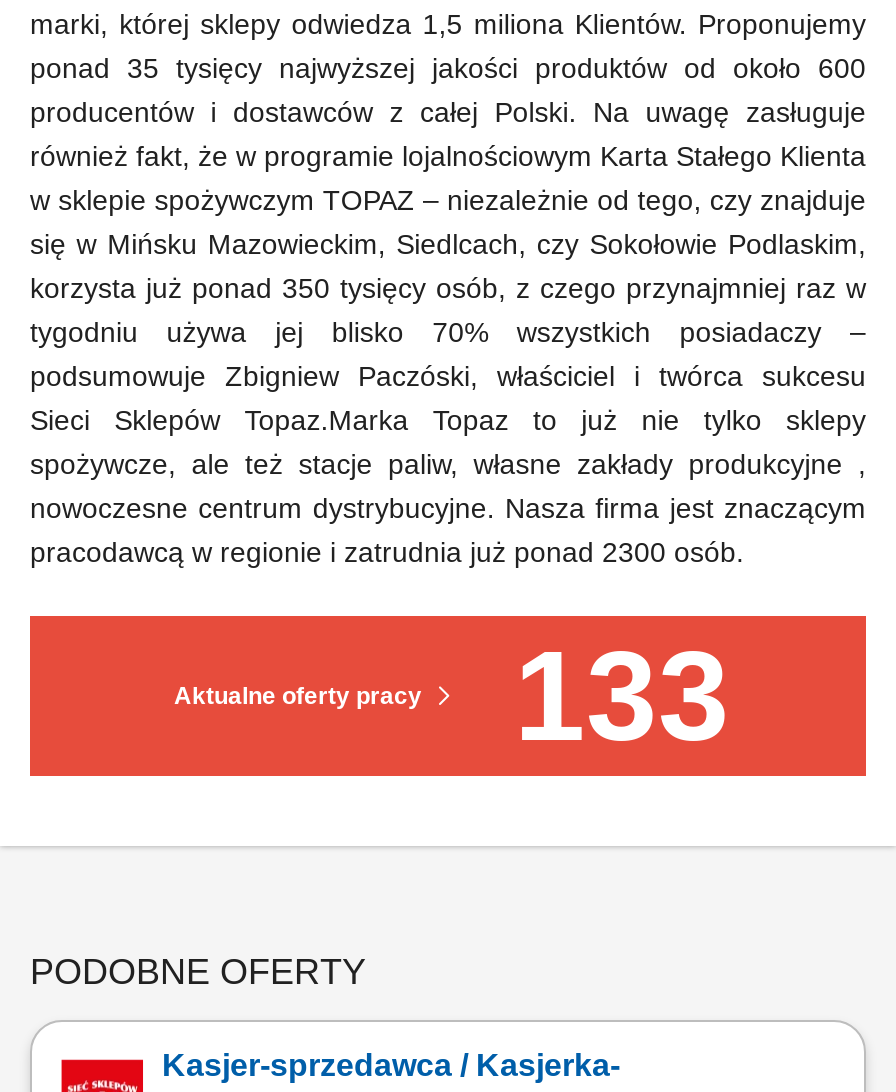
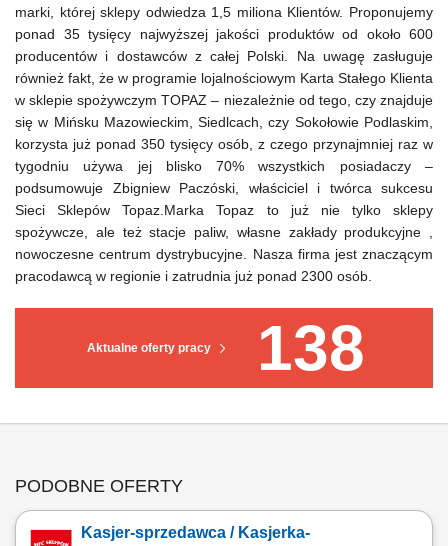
- 133
+ 138
